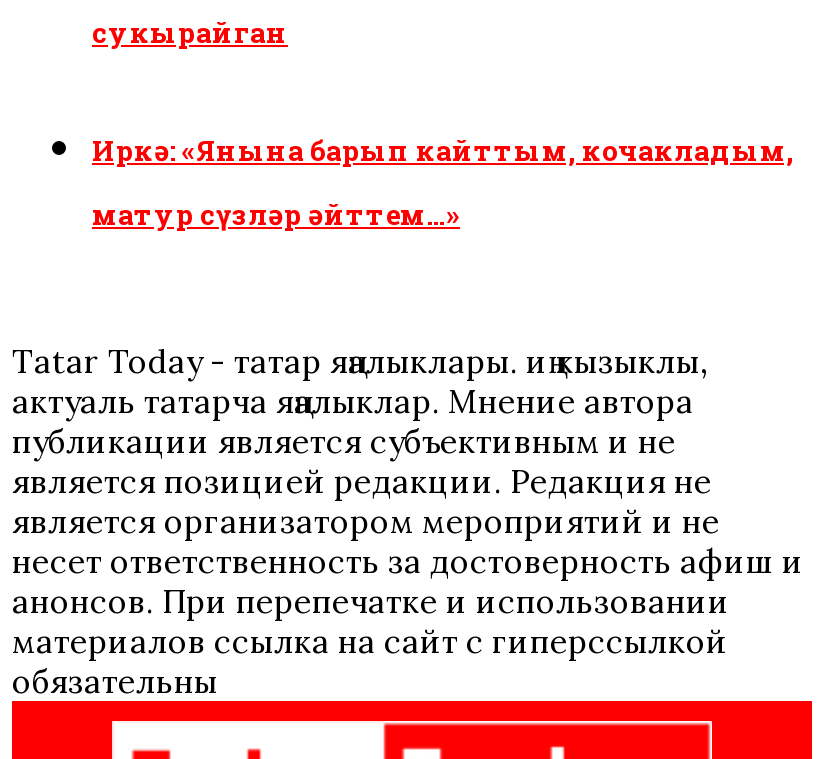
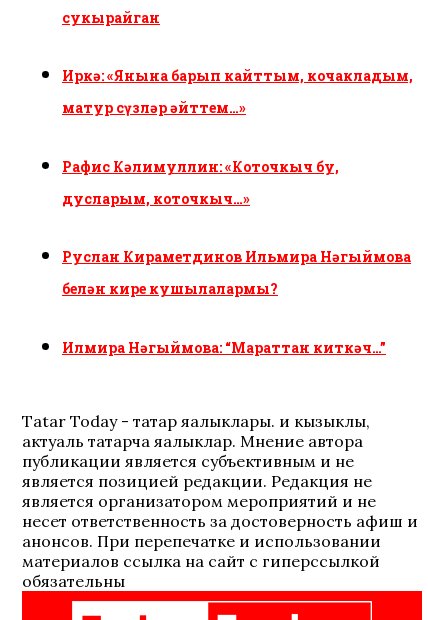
+ Рафис Кәлимуллин: «Коточкыч бу,
+ дусларым, коточкыч…»
+ Руслан Кираметдинов Ильмира Нәгыймова
+ белән кире кушылалармы?
+ Илмира Нәгыймова: “Мараттан киткәч…”
